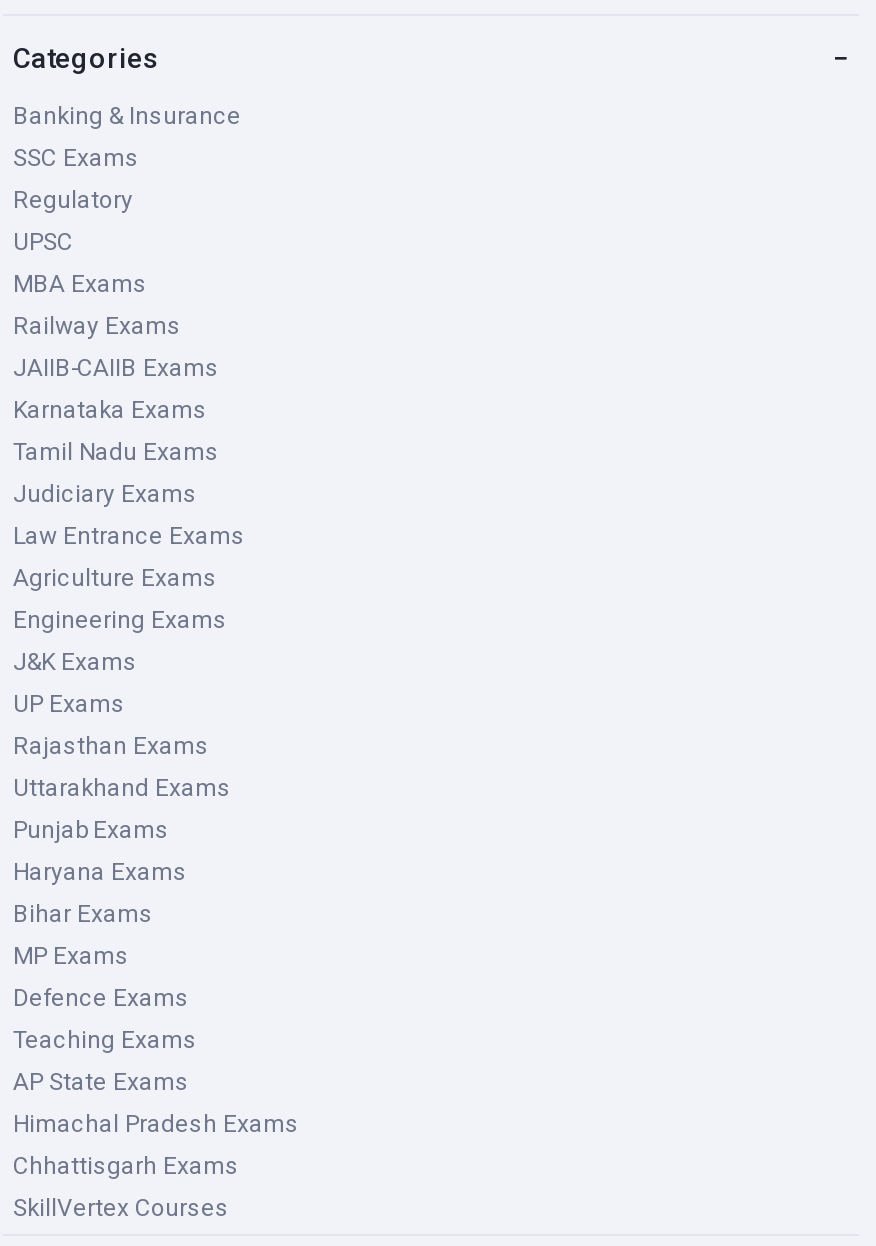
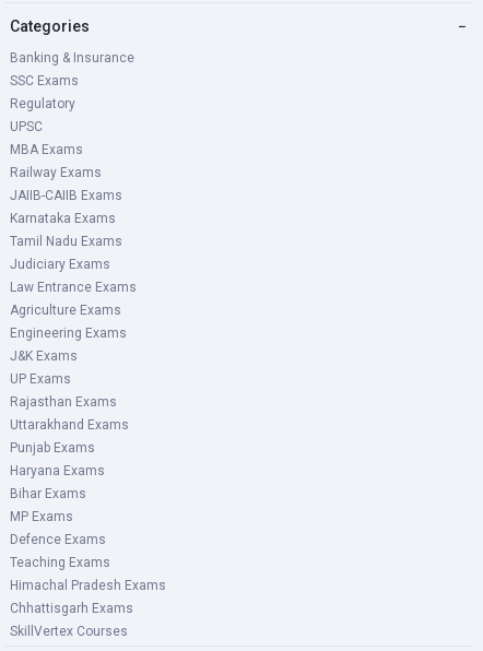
- AP State Exams
